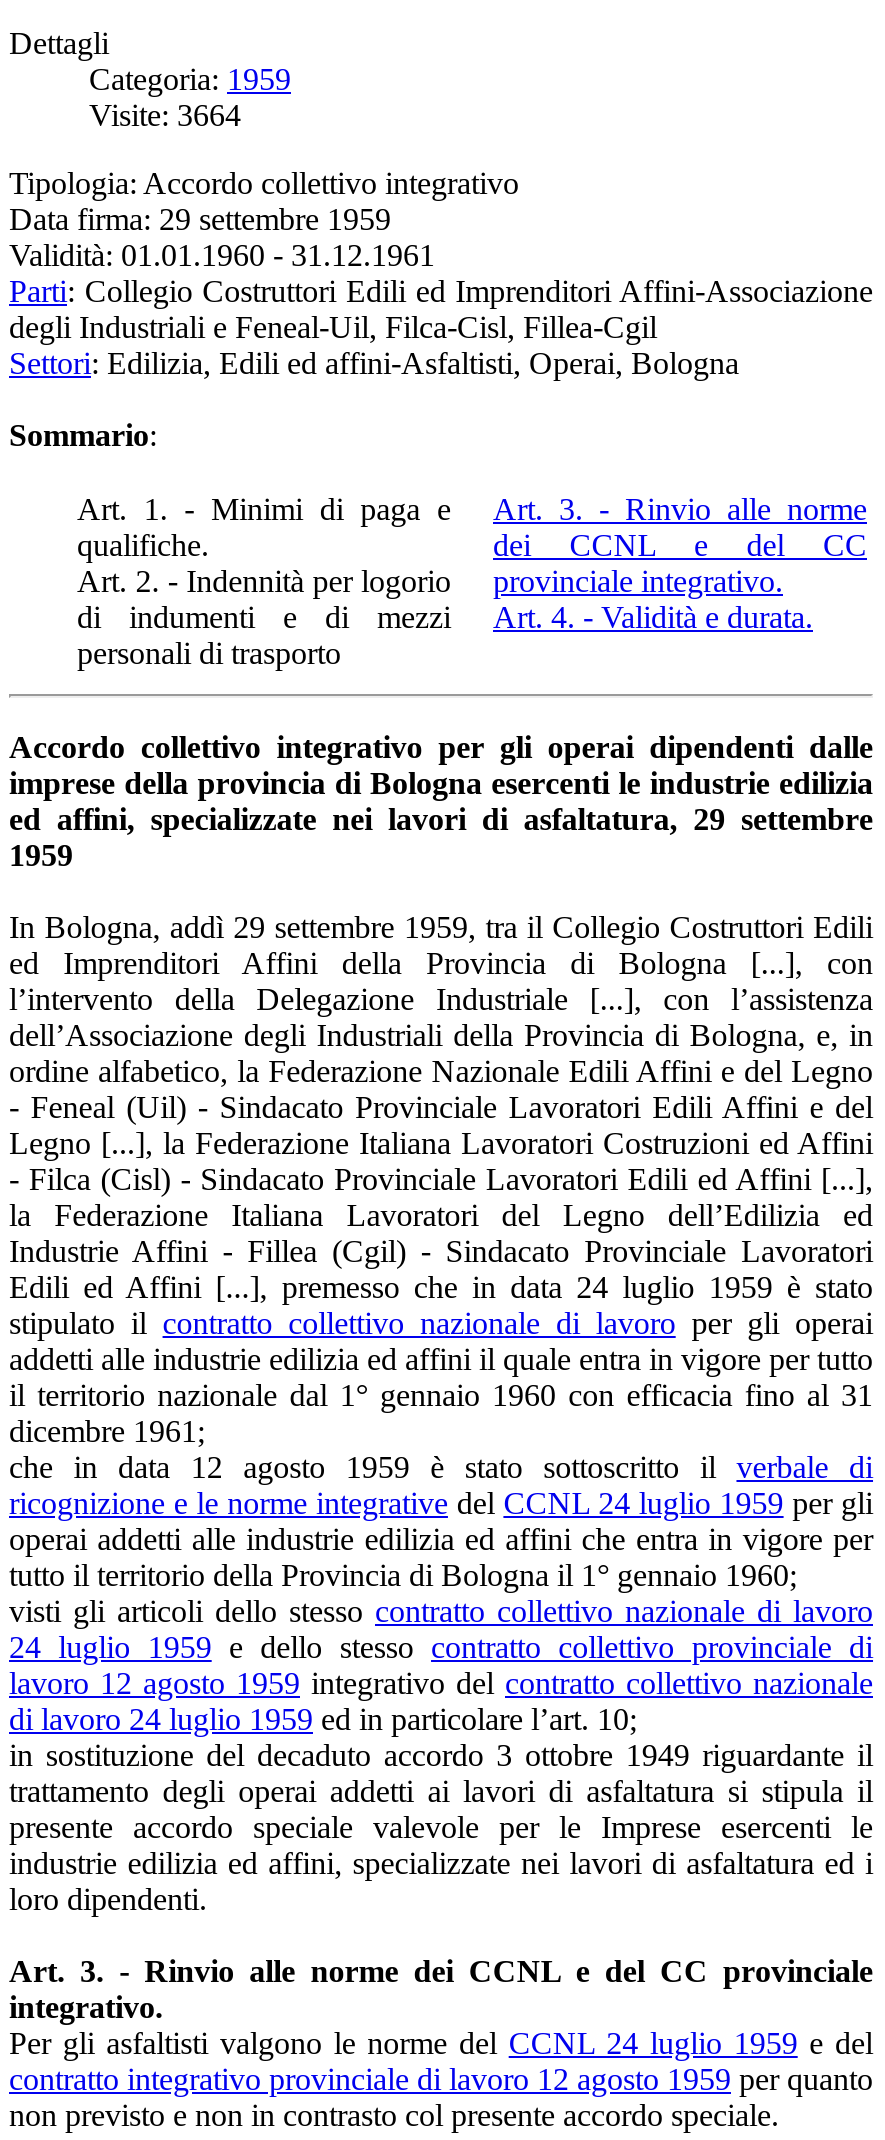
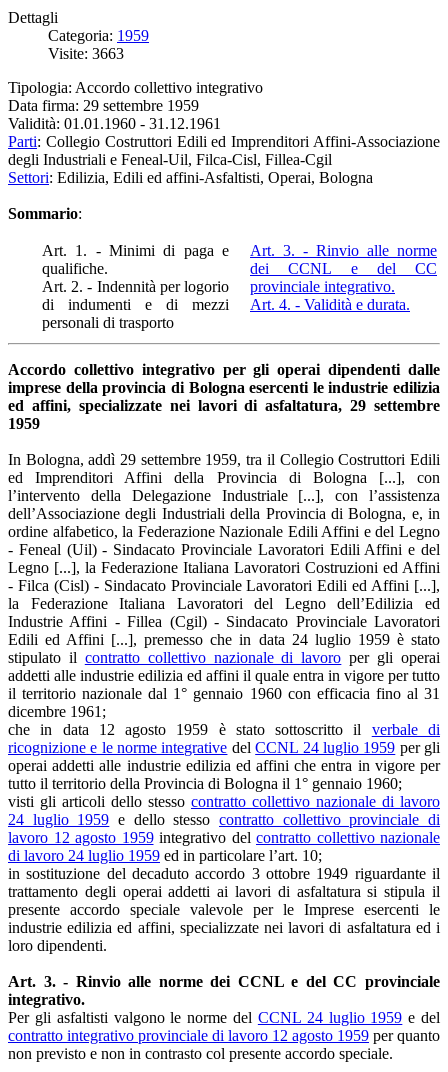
- Visite: 3664
+ Visite: 3663
